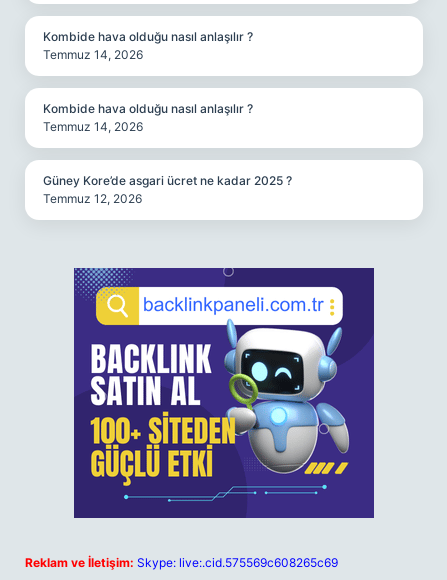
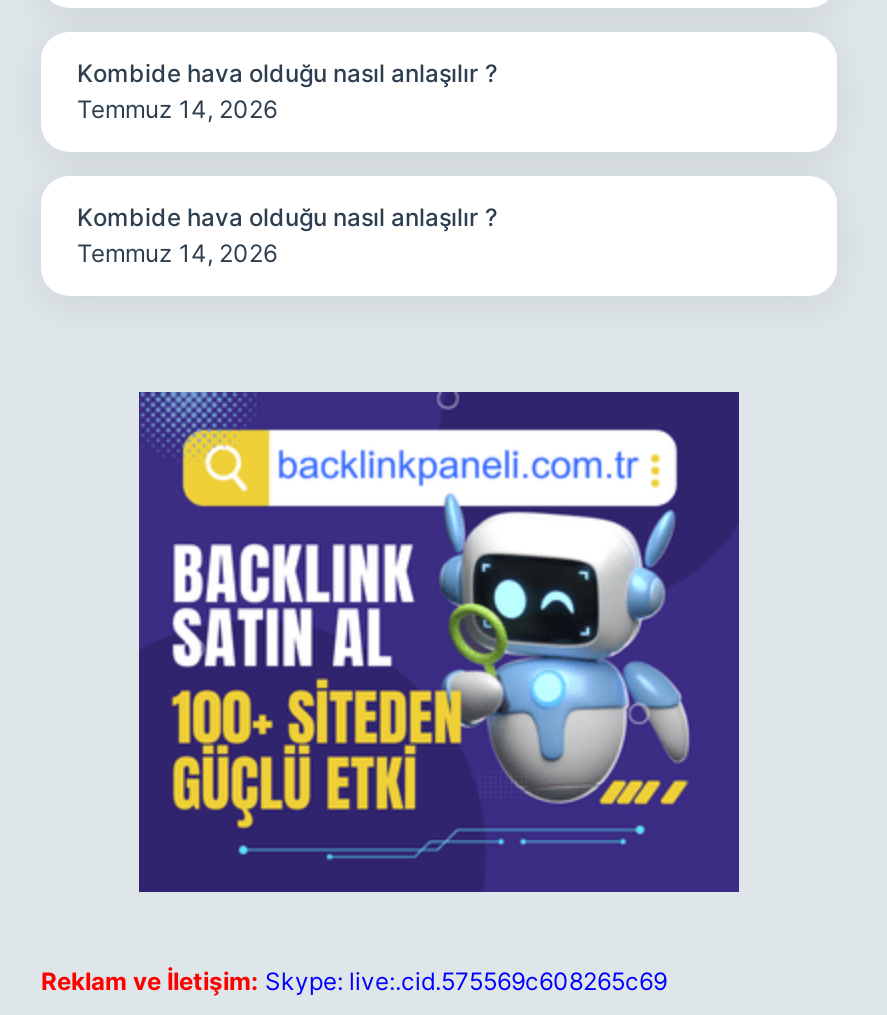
- Güney Kore’de asgari ücret ne kadar 2025 ?
- Temmuz 12, 2026
